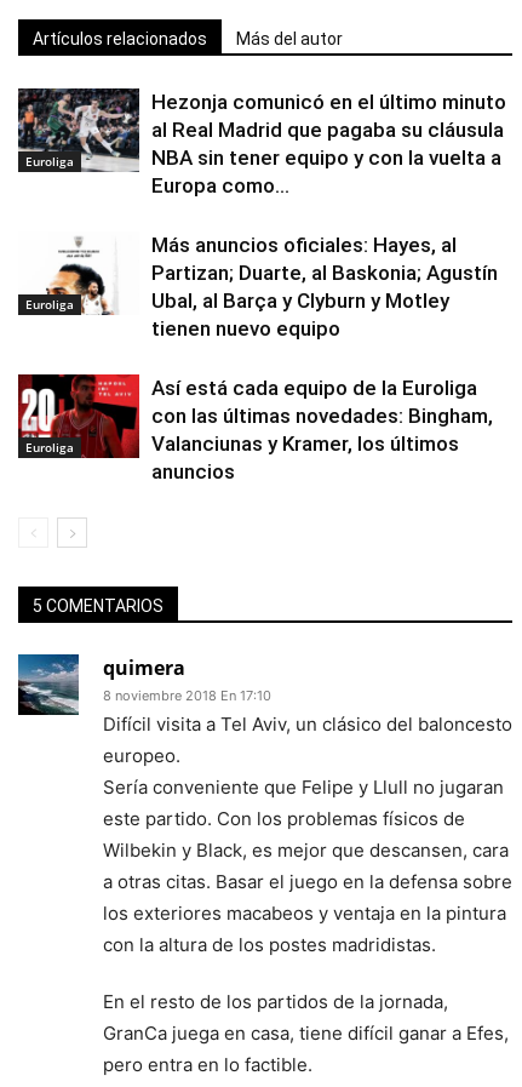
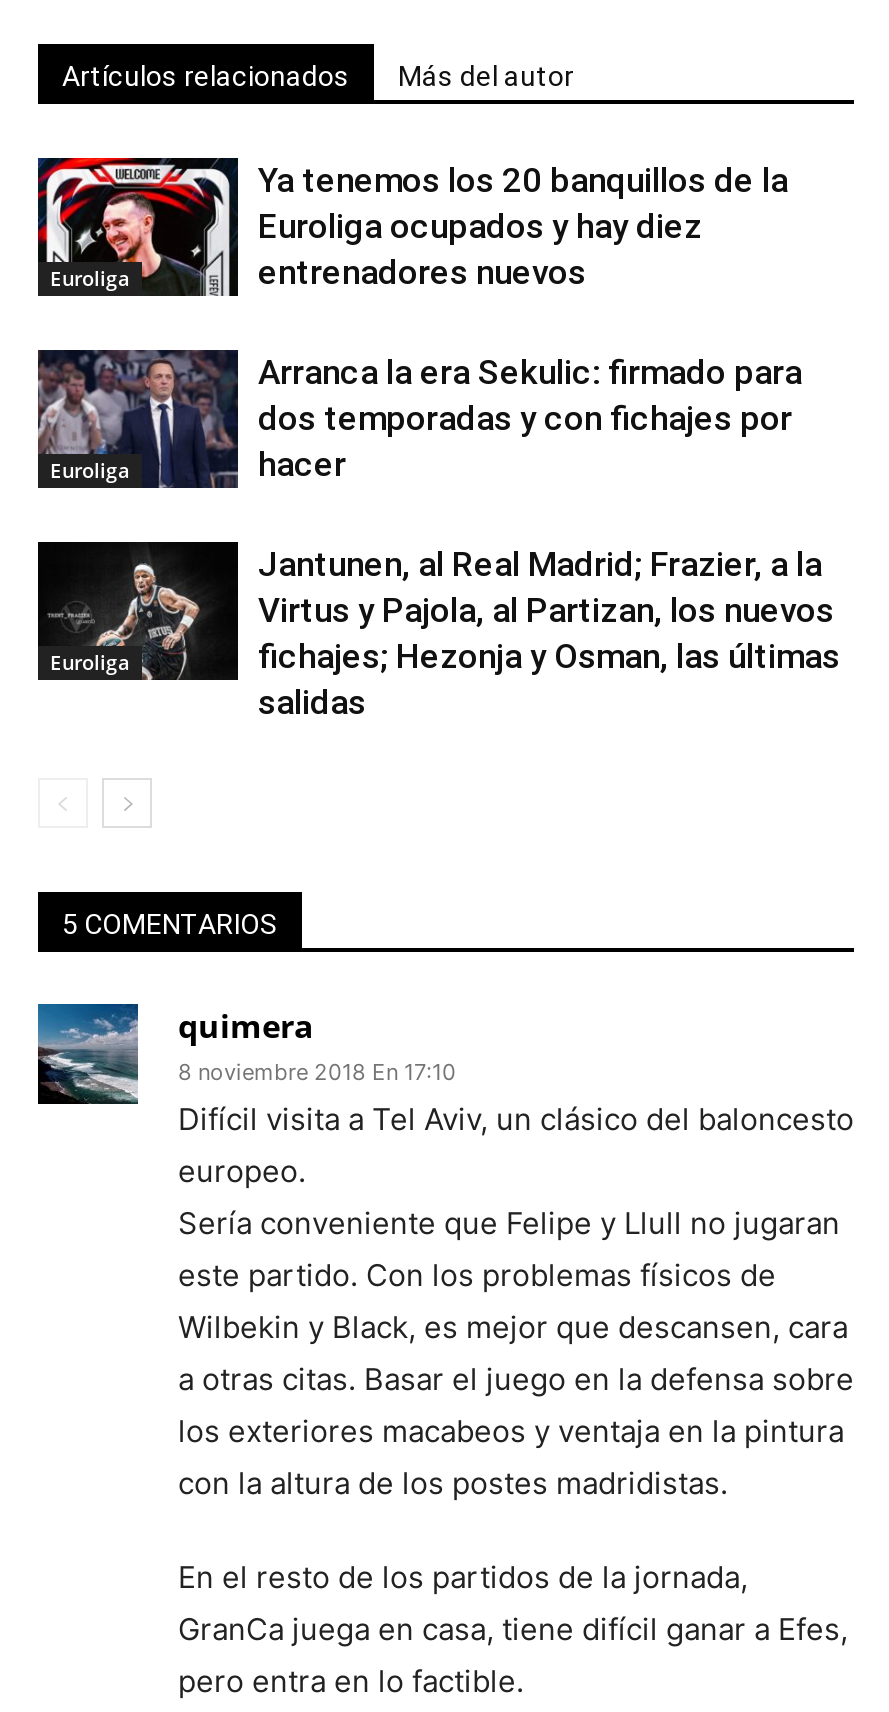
- [image]
- Hezonja comunicó en el último minuto
- al Real Madrid que pagaba su cláusula
- NBA sin tener equipo y con la vuelta a
- Europa como...
+ [image]
+ Ya tenemos los 20 banquillos de la
+ Euroliga ocupados y hay diez
+ entrenadores nuevos

- [image]
- Más anuncios oficiales: Hayes, al
- Partizan; Duarte, al Baskonia; Agustín
- Ubal, al Barça y Clyburn y Motley
- tienen nuevo equipo
+ [image]
+ Arranca la era Sekulic: firmado para
+ dos temporadas y con fichajes por
+ hacer

- [image]
- Así está cada equipo de la Euroliga
- con las últimas novedades: Bingham,
- Valanciunas y Kramer, los últimos
- anuncios
+ [image]
+ Jantunen, al Real Madrid; Frazier, a la
+ Virtus y Pajola, al Partizan, los nuevos
+ fichajes; Hezonja y Osman, las últimas
+ salidas
